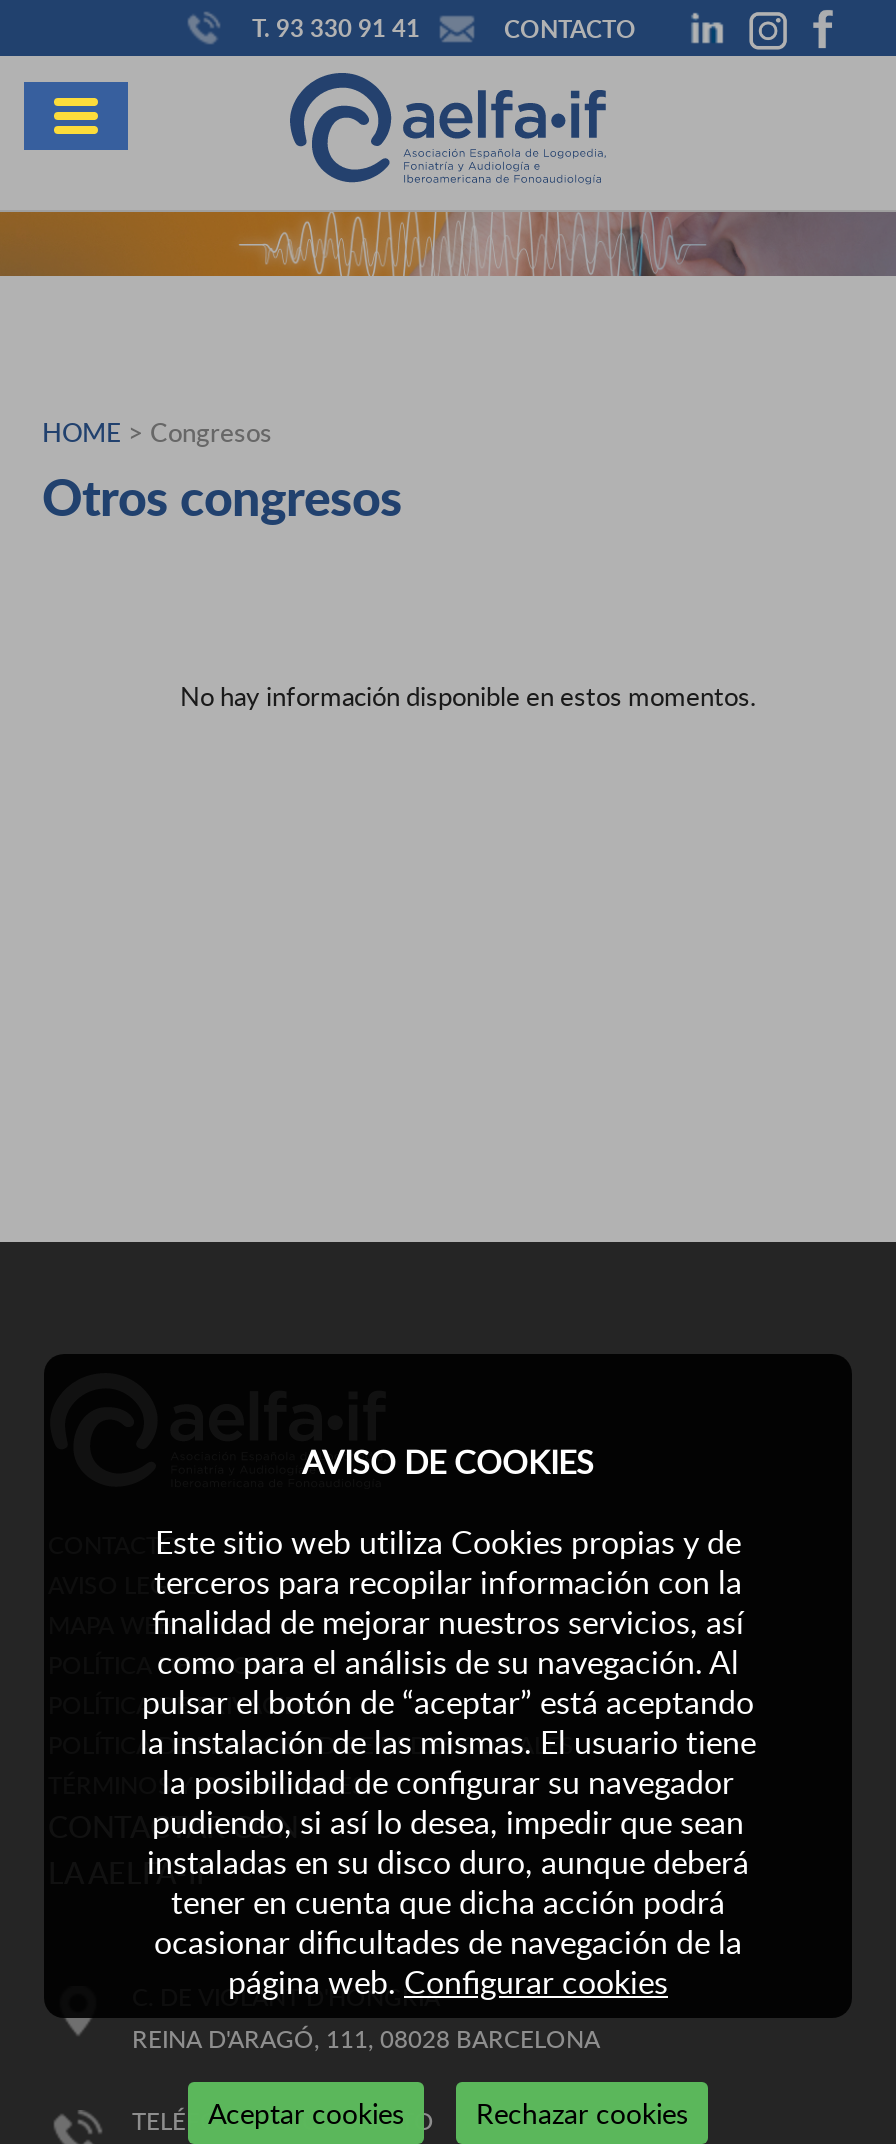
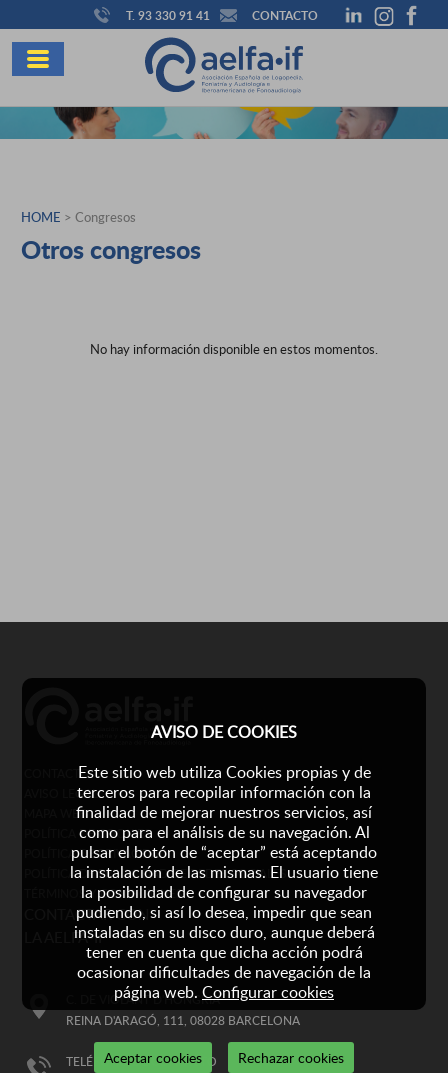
- [image]
+ [image]
